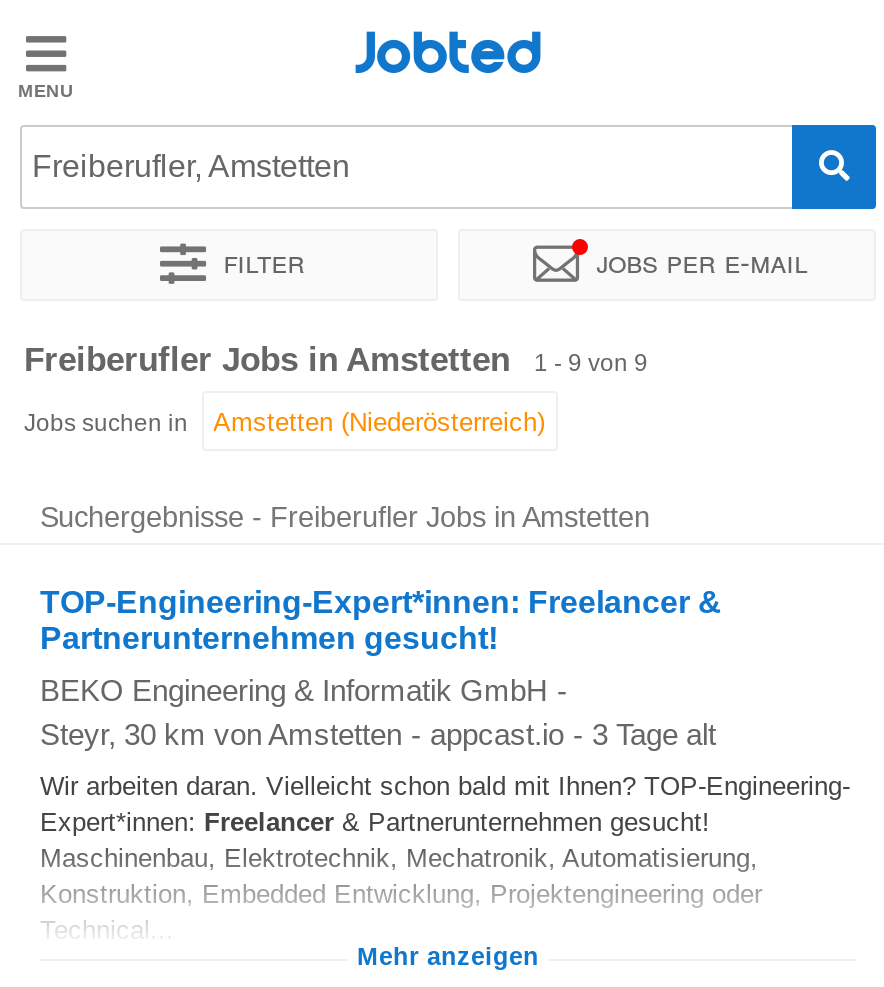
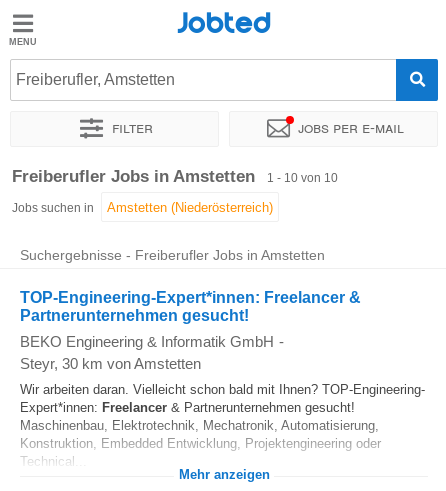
- 1 - 9 von 9
+ 1 - 10 von 10

- Steyr, 30 km von Amstetten - appcast.io - 3 Tage alt
+ Steyr, 30 km von Amstetten
